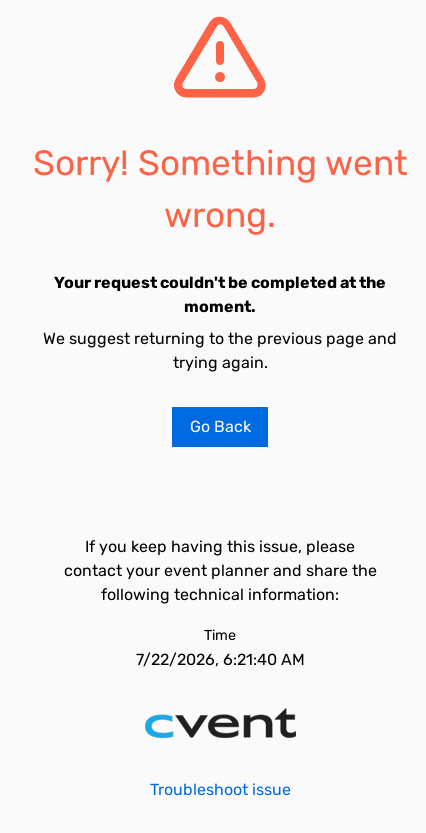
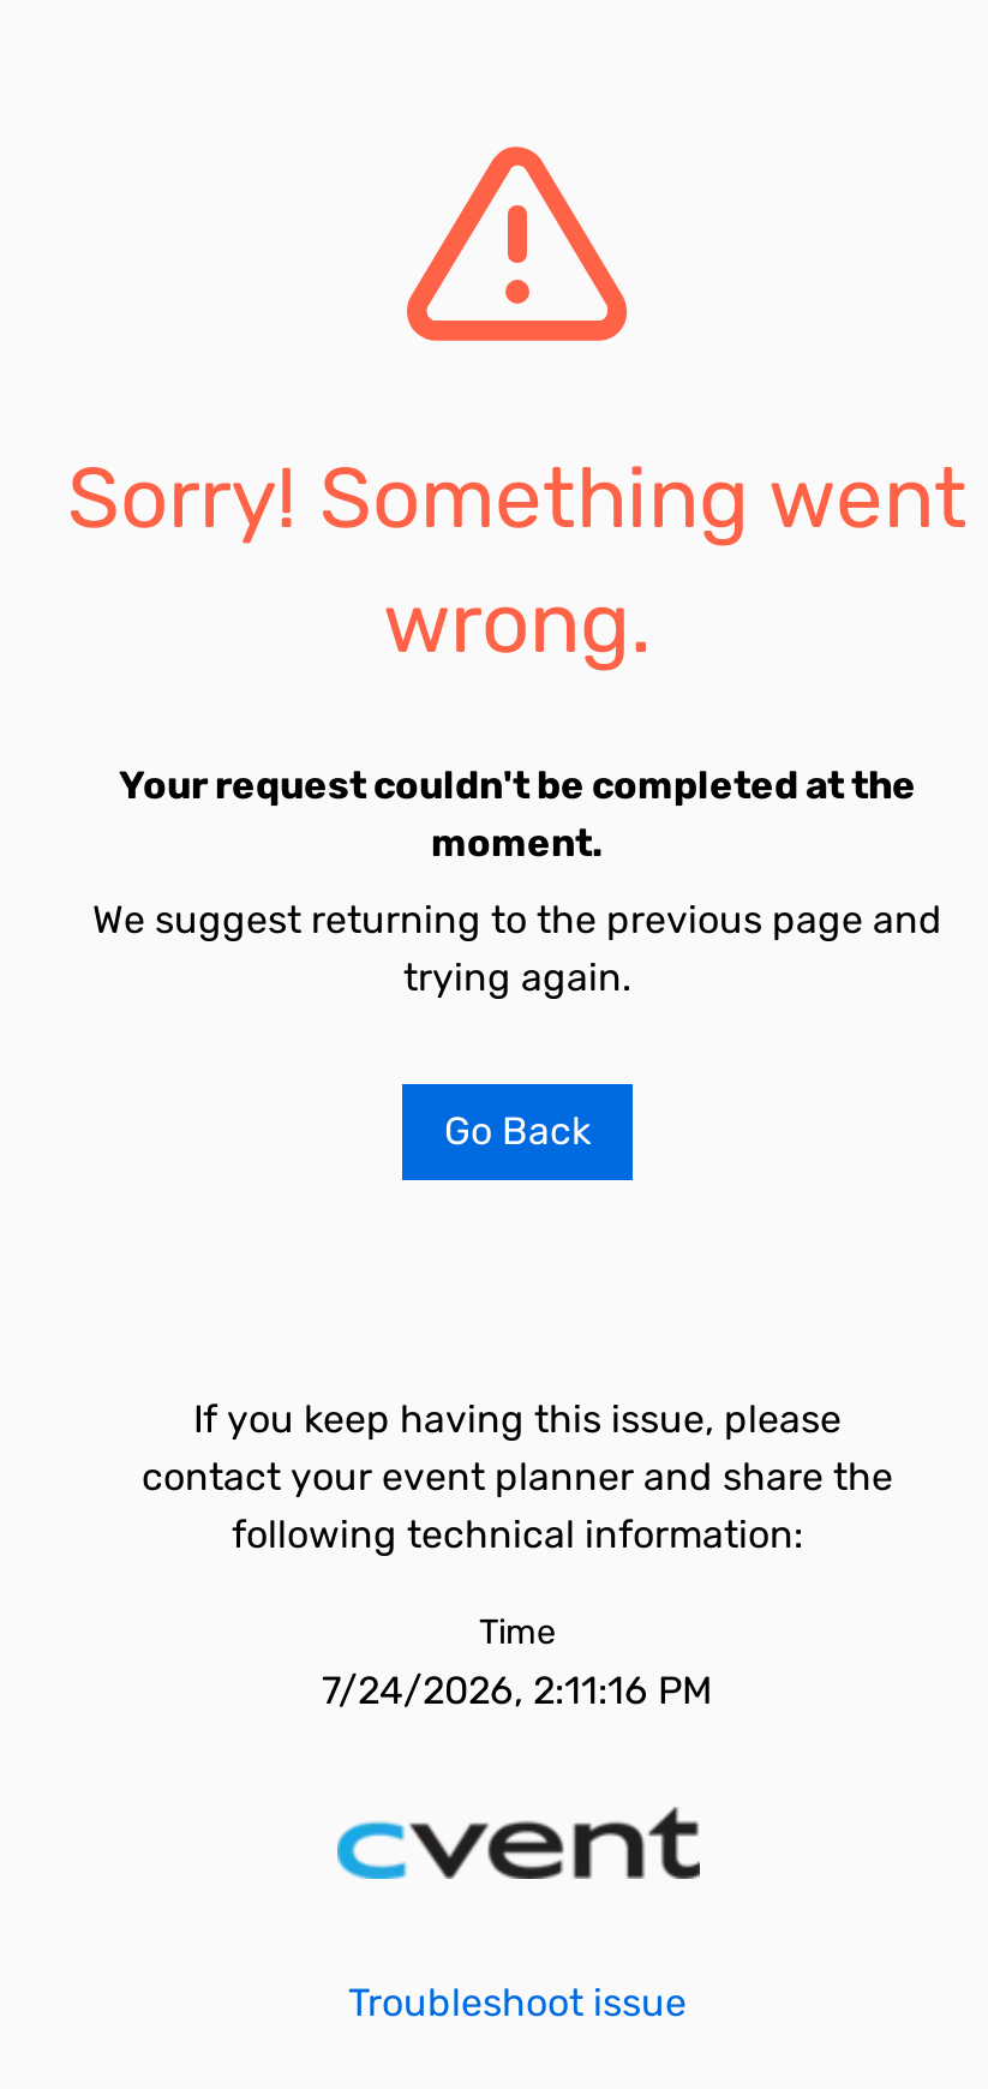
- 7/22/2026, 6:21:40 AM
+ 7/24/2026, 2:11:16 PM
